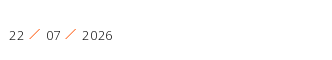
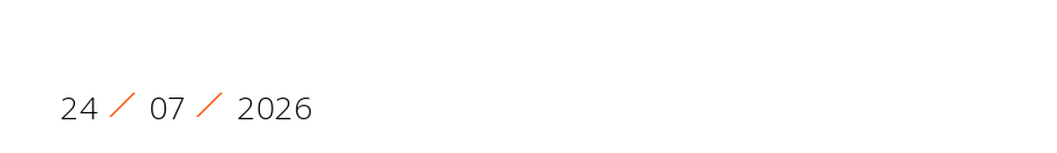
- 22 07 2026
+ 24 07 2026
